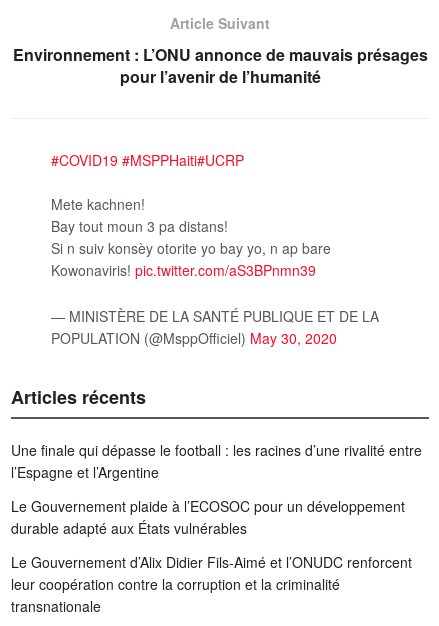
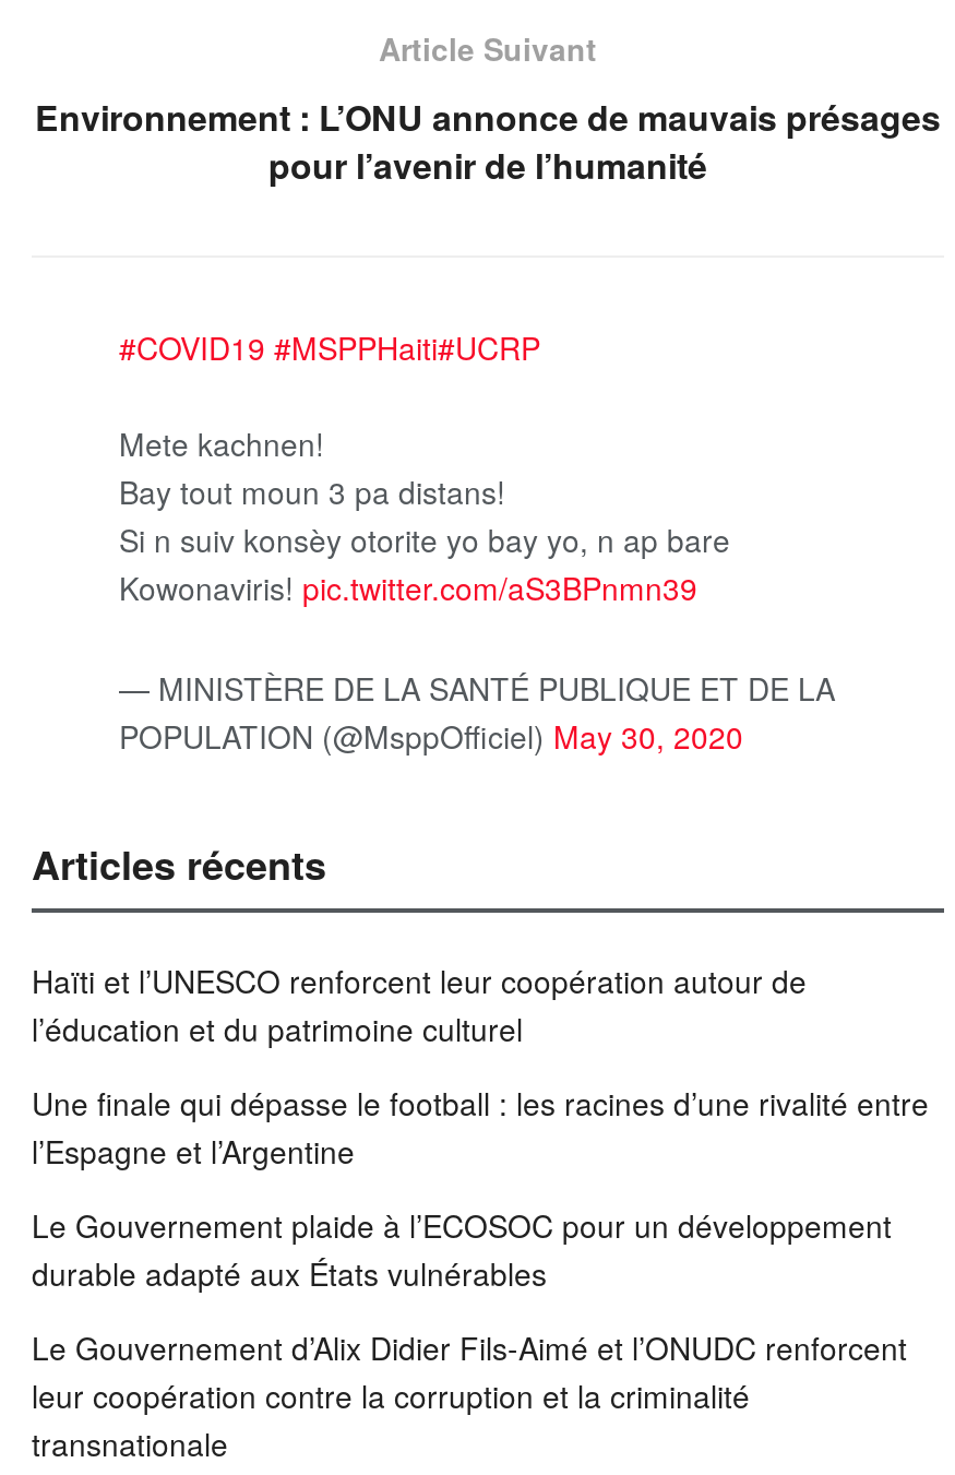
+ Haïti et l’UNESCO renforcent leur coopération autour de
+ l’éducation et du patrimoine culturel
